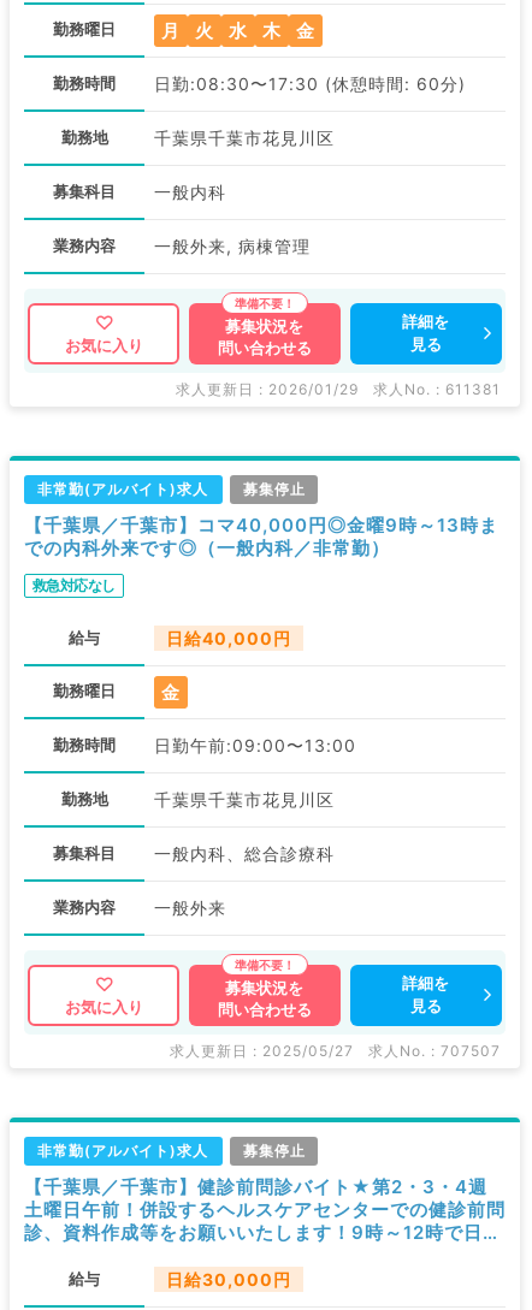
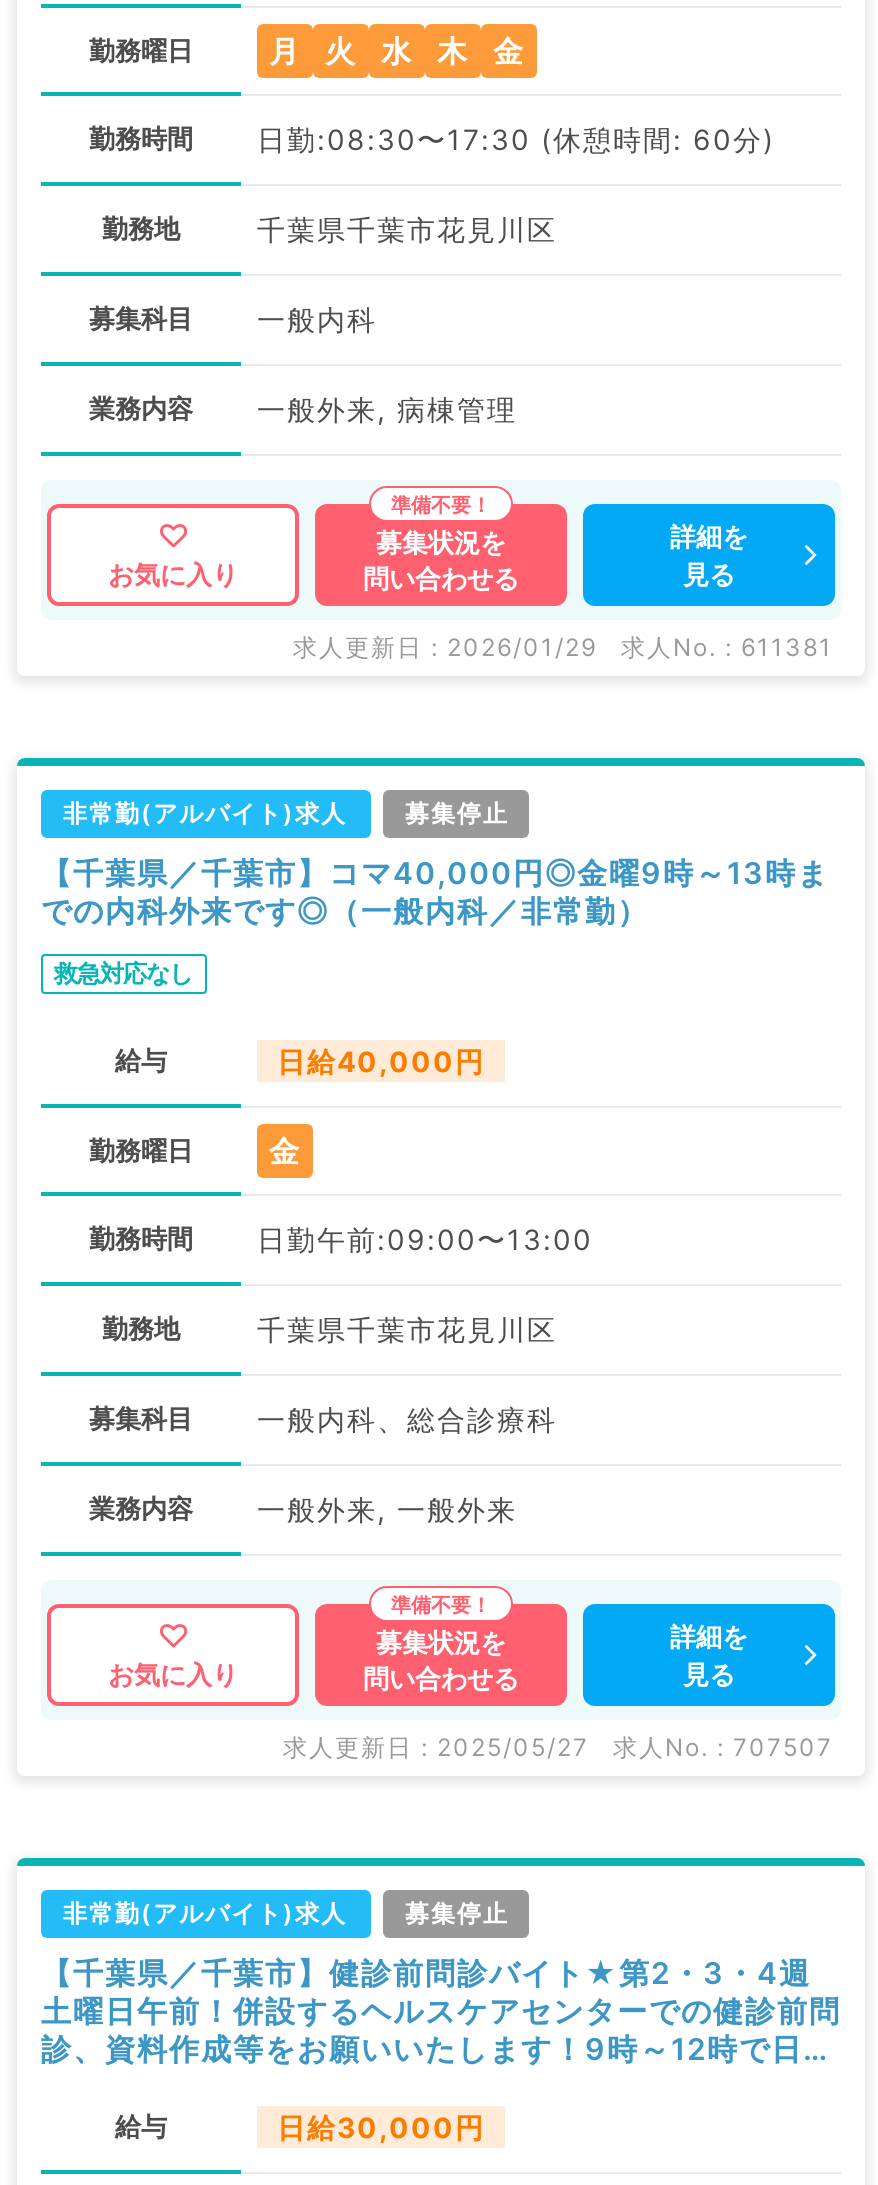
- 一般外来
+ 一般外来, 一般外来
